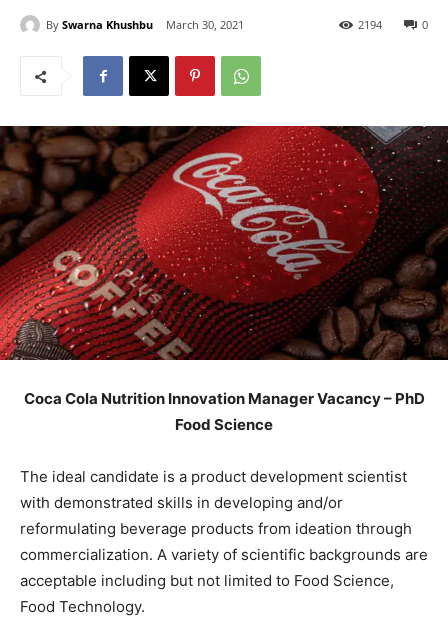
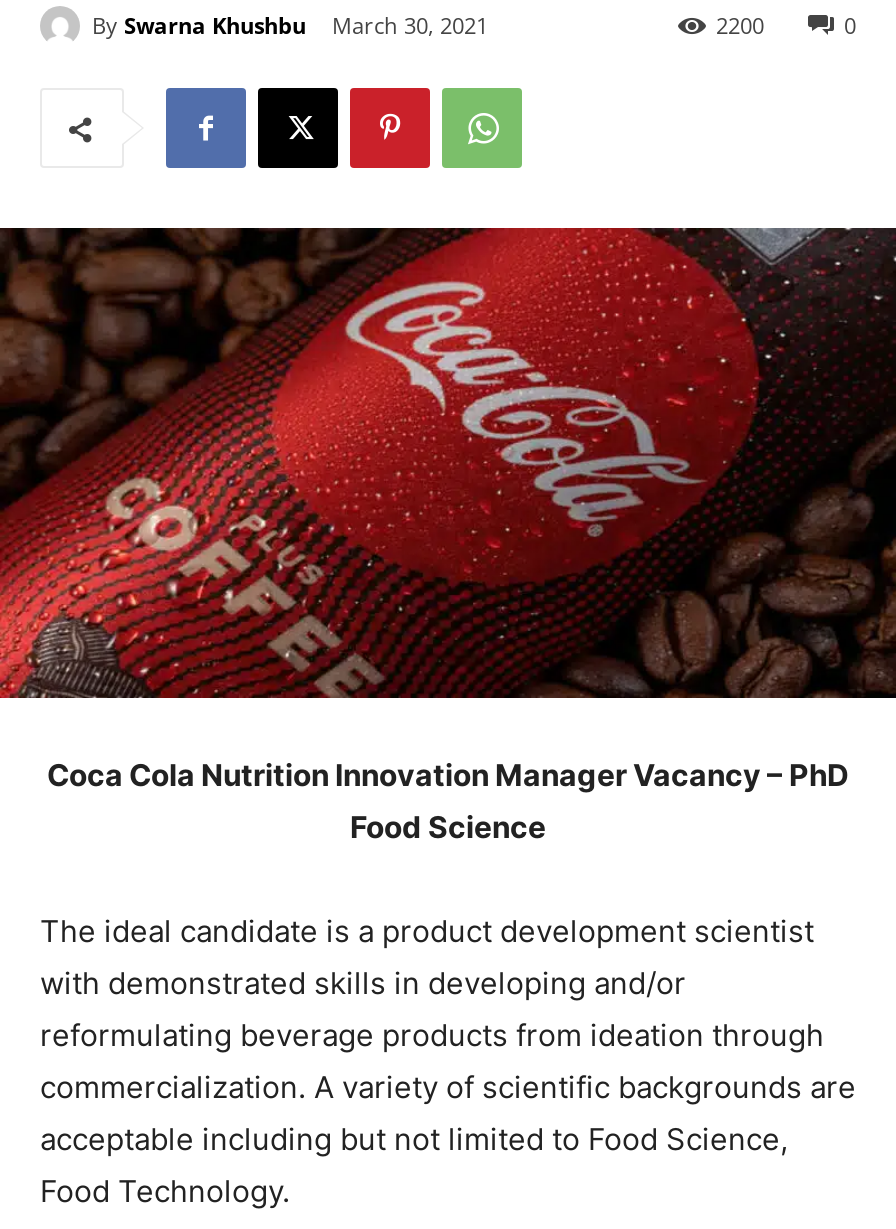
- 2194
+ 2200
